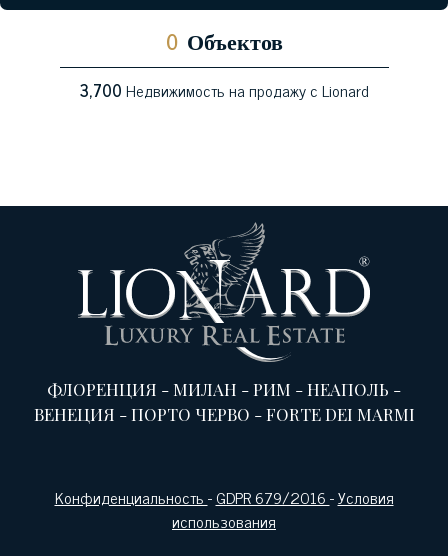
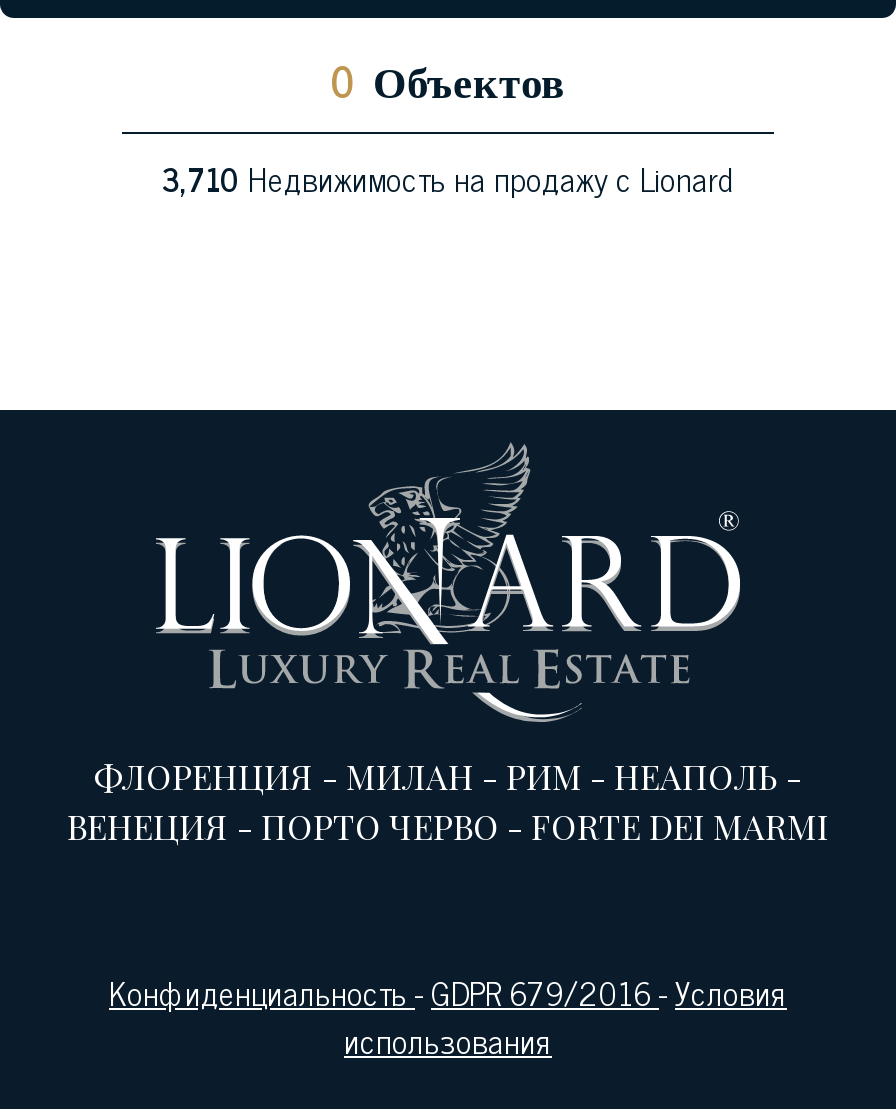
- 3,700 Недвижимость на продажу с Lionard
+ 3,710 Недвижимость на продажу с Lionard
